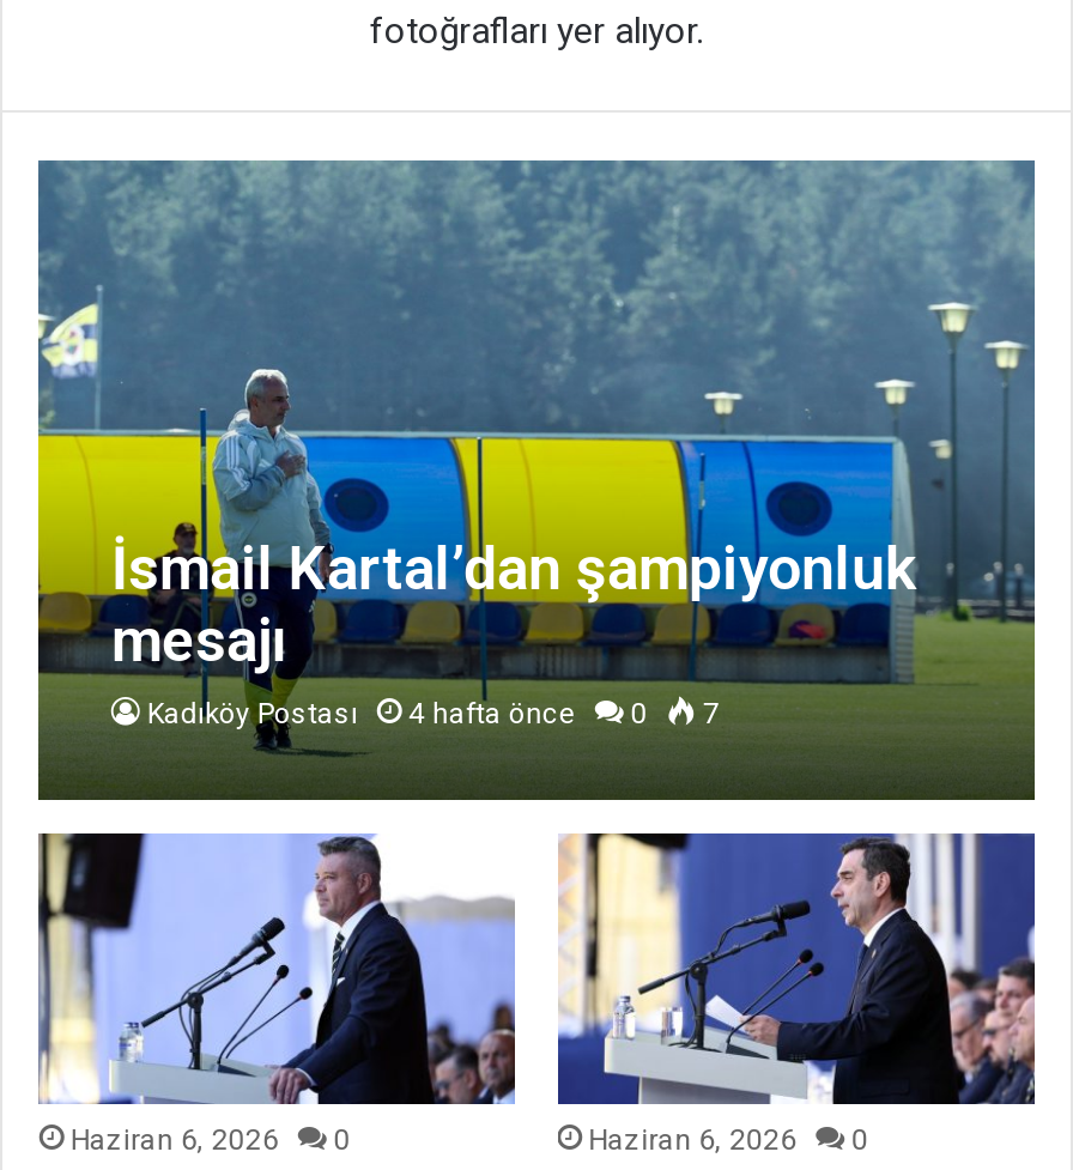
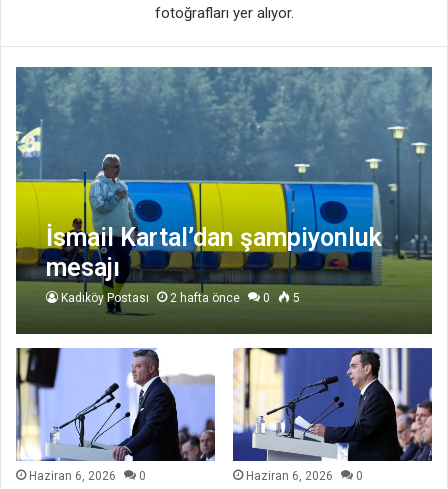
- 4 hafta önce
+ 2 hafta önce

- 7
+ 5
